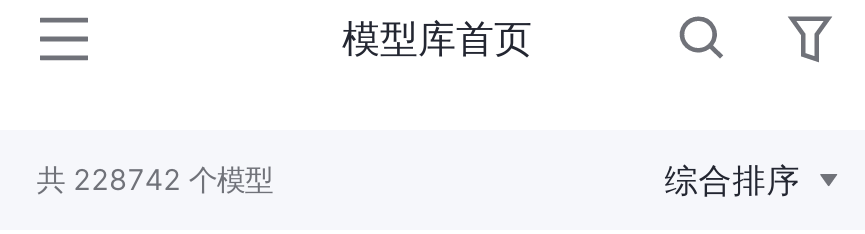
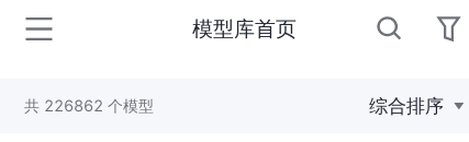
- 共 228742 个模型
+ 共 226862 个模型
